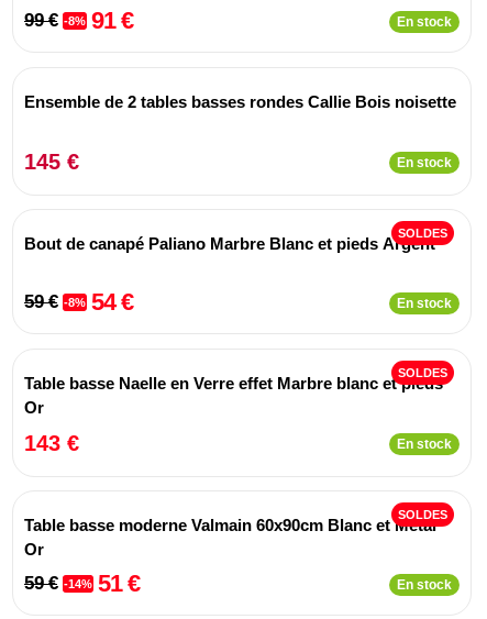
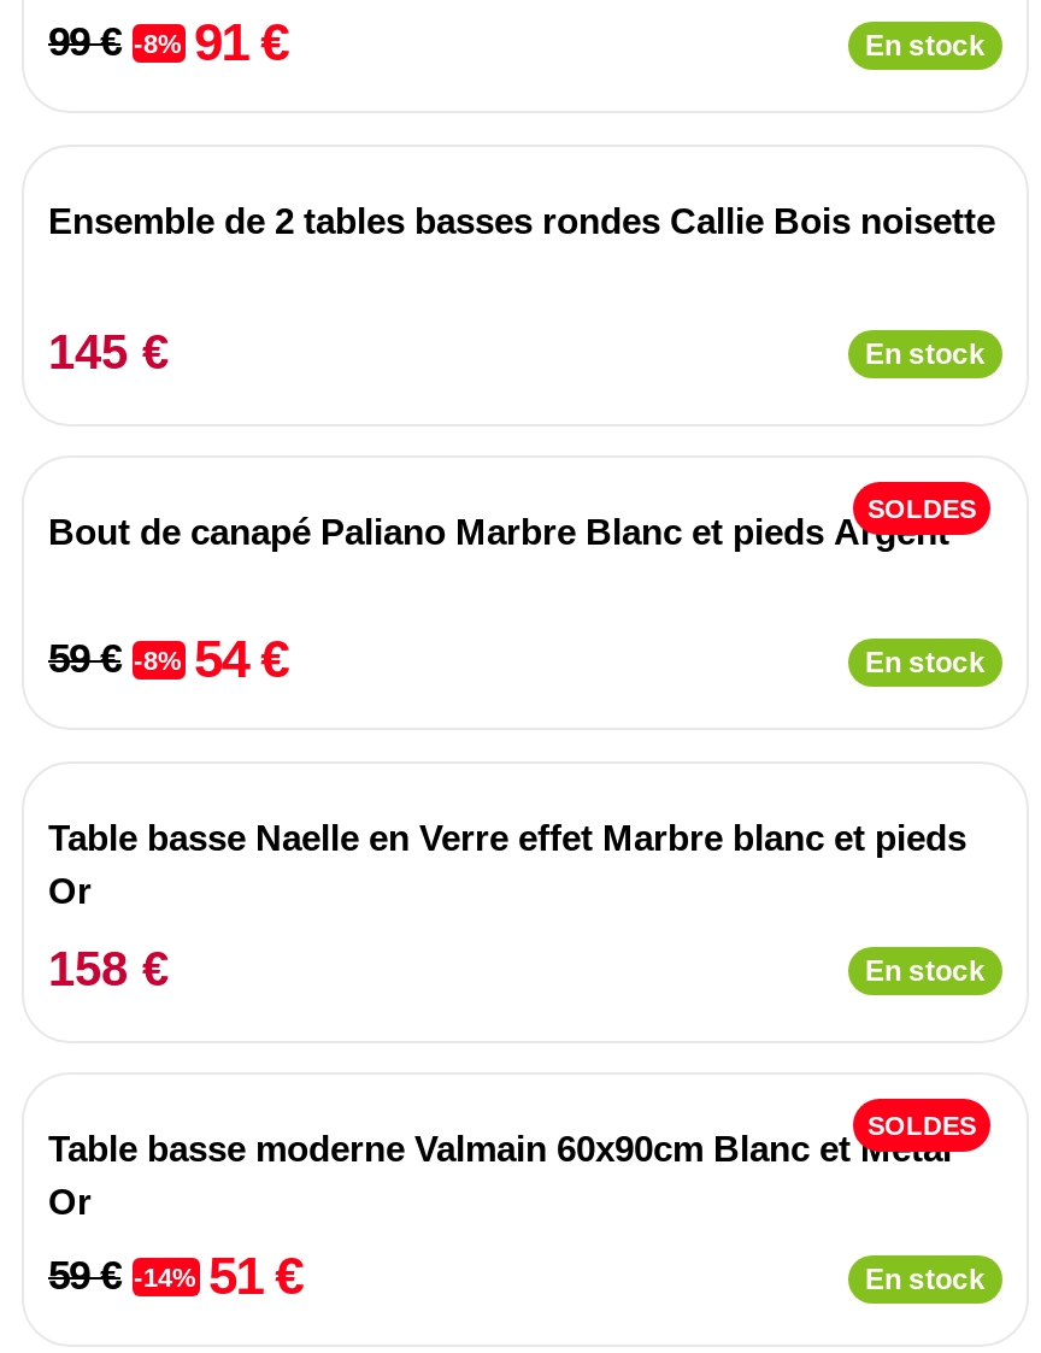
- SOLDES

- 143 €
+ 158 €
